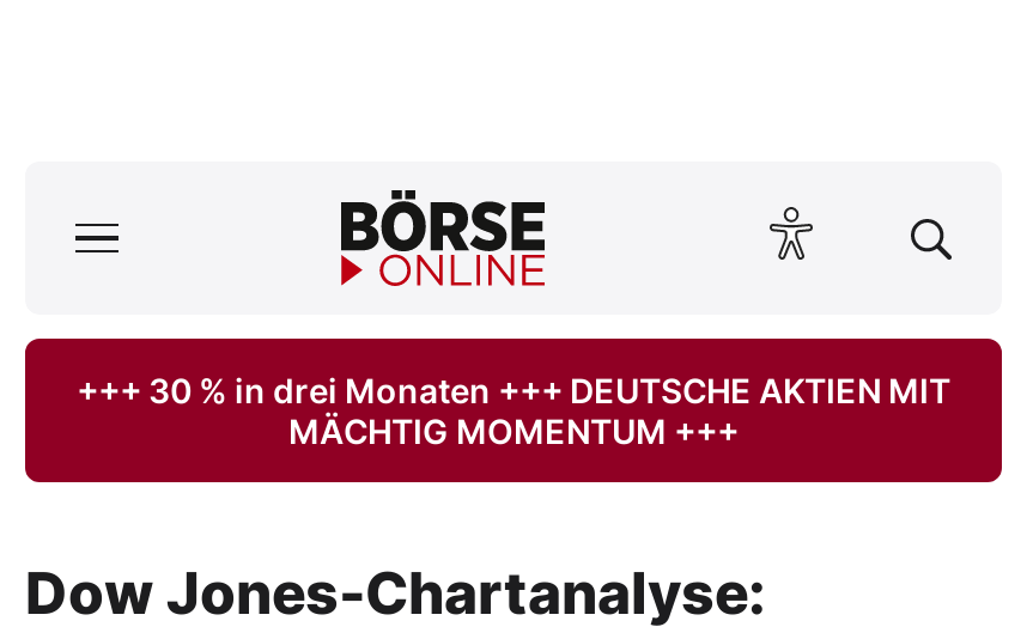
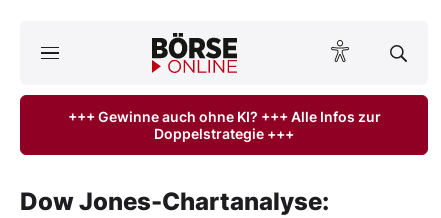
- +++ 30 % in drei Monaten +++ DEUTSCHE AKTIEN MIT
- MÄCHTIG MOMENTUM +++
+ +++ Gewinne auch ohne KI? +++ Alle Infos zur
+ Doppelstrategie +++
